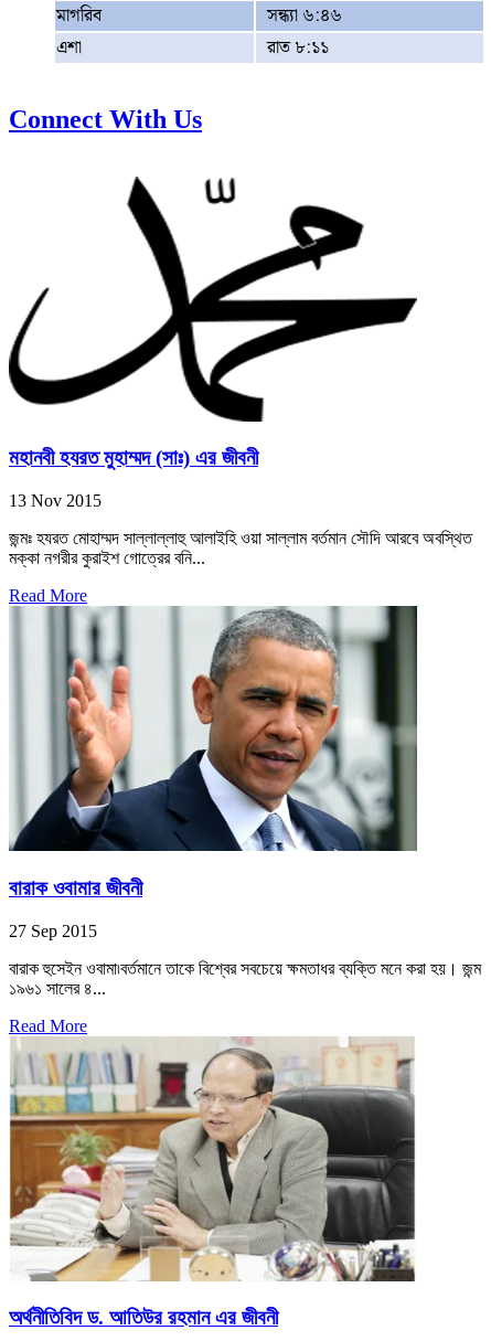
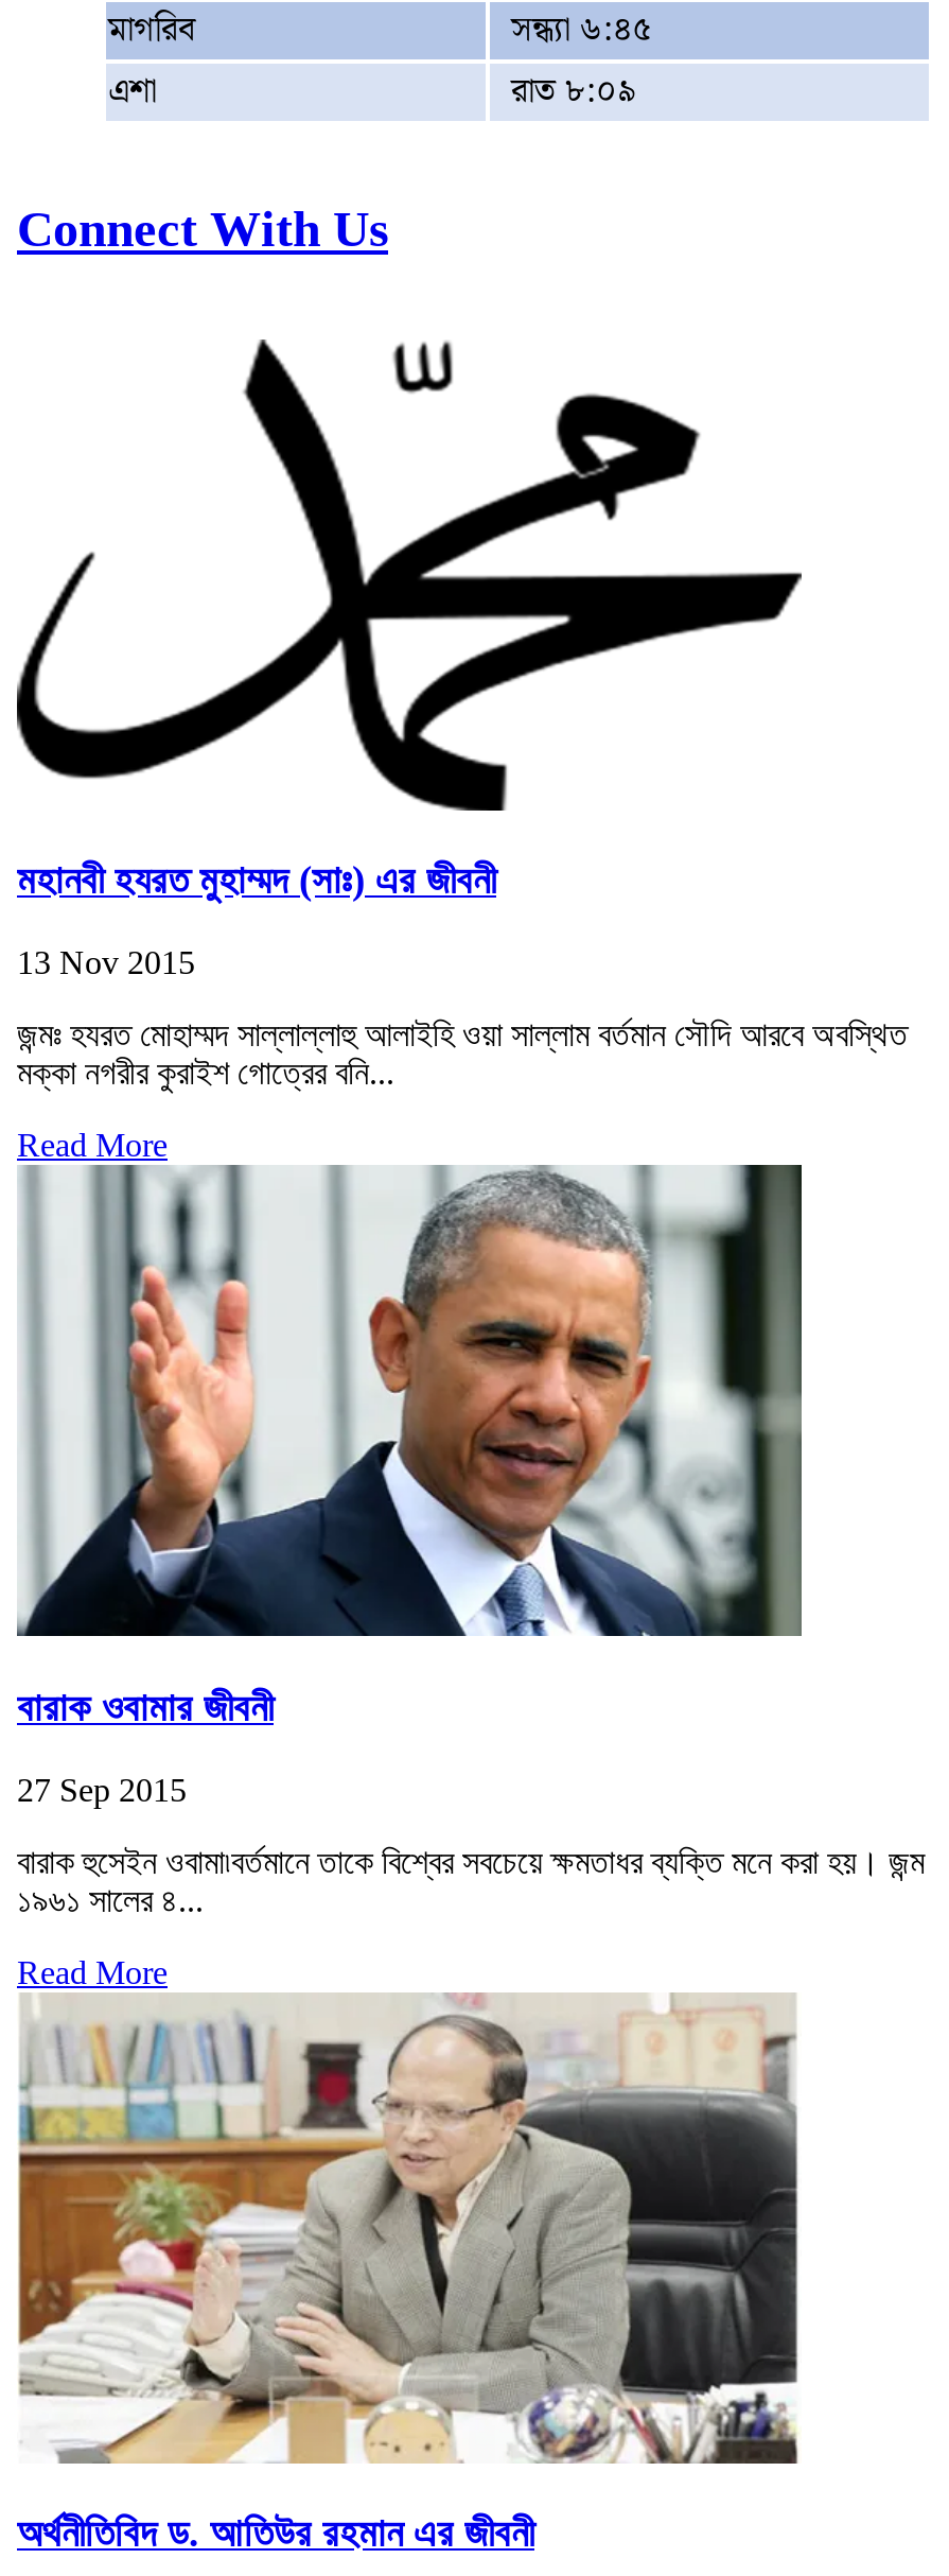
- সন্ধ্যা ৬:৪৬
+ সন্ধ্যা ৬:৪৫

- রাত ৮:১১
+ রাত ৮:০৯
